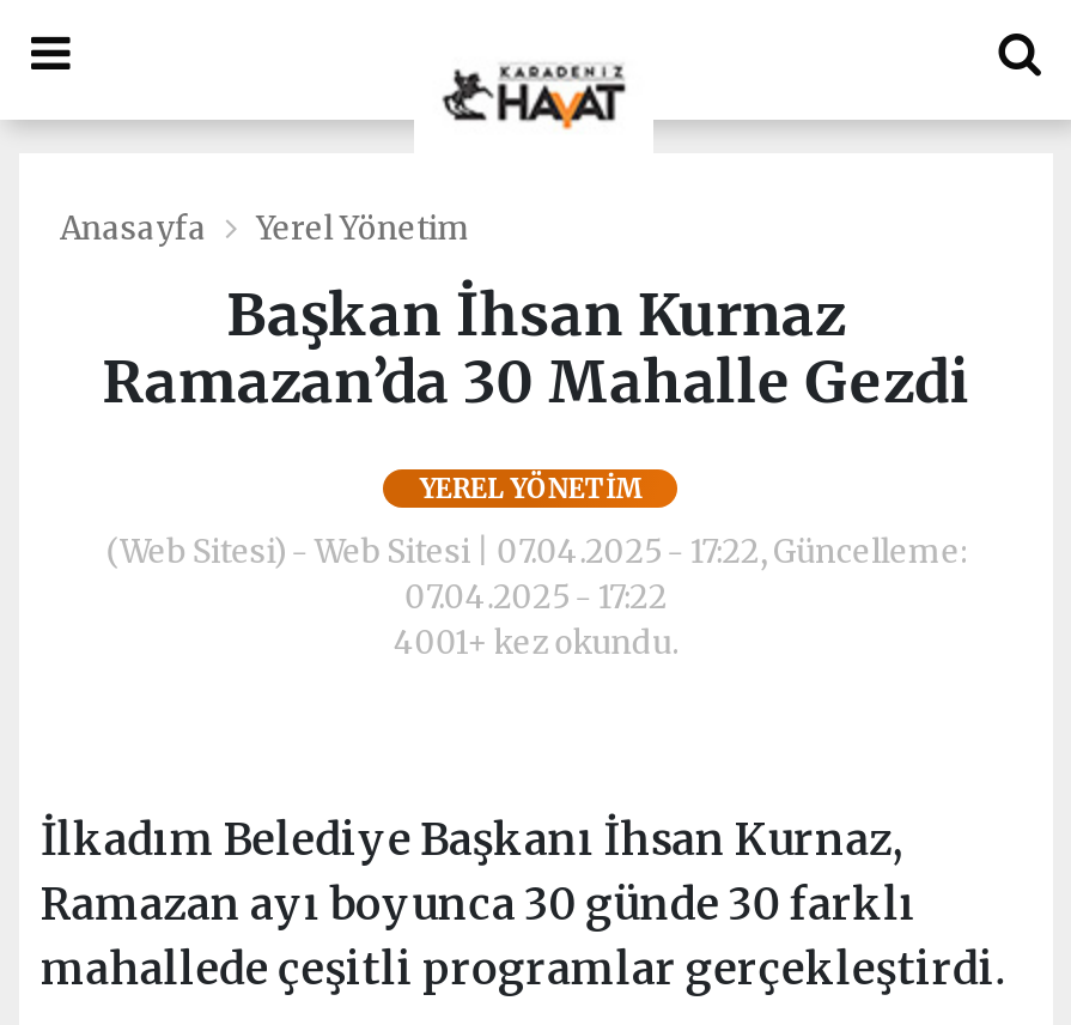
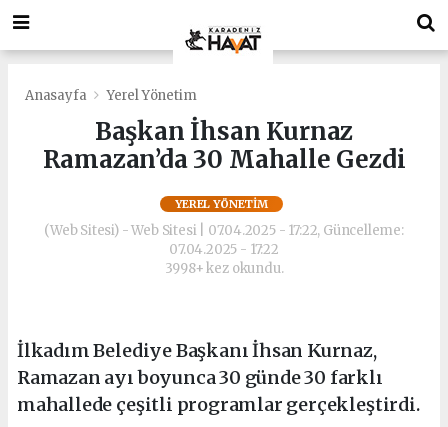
- 4001+ kez okundu.
+ 3998+ kez okundu.
